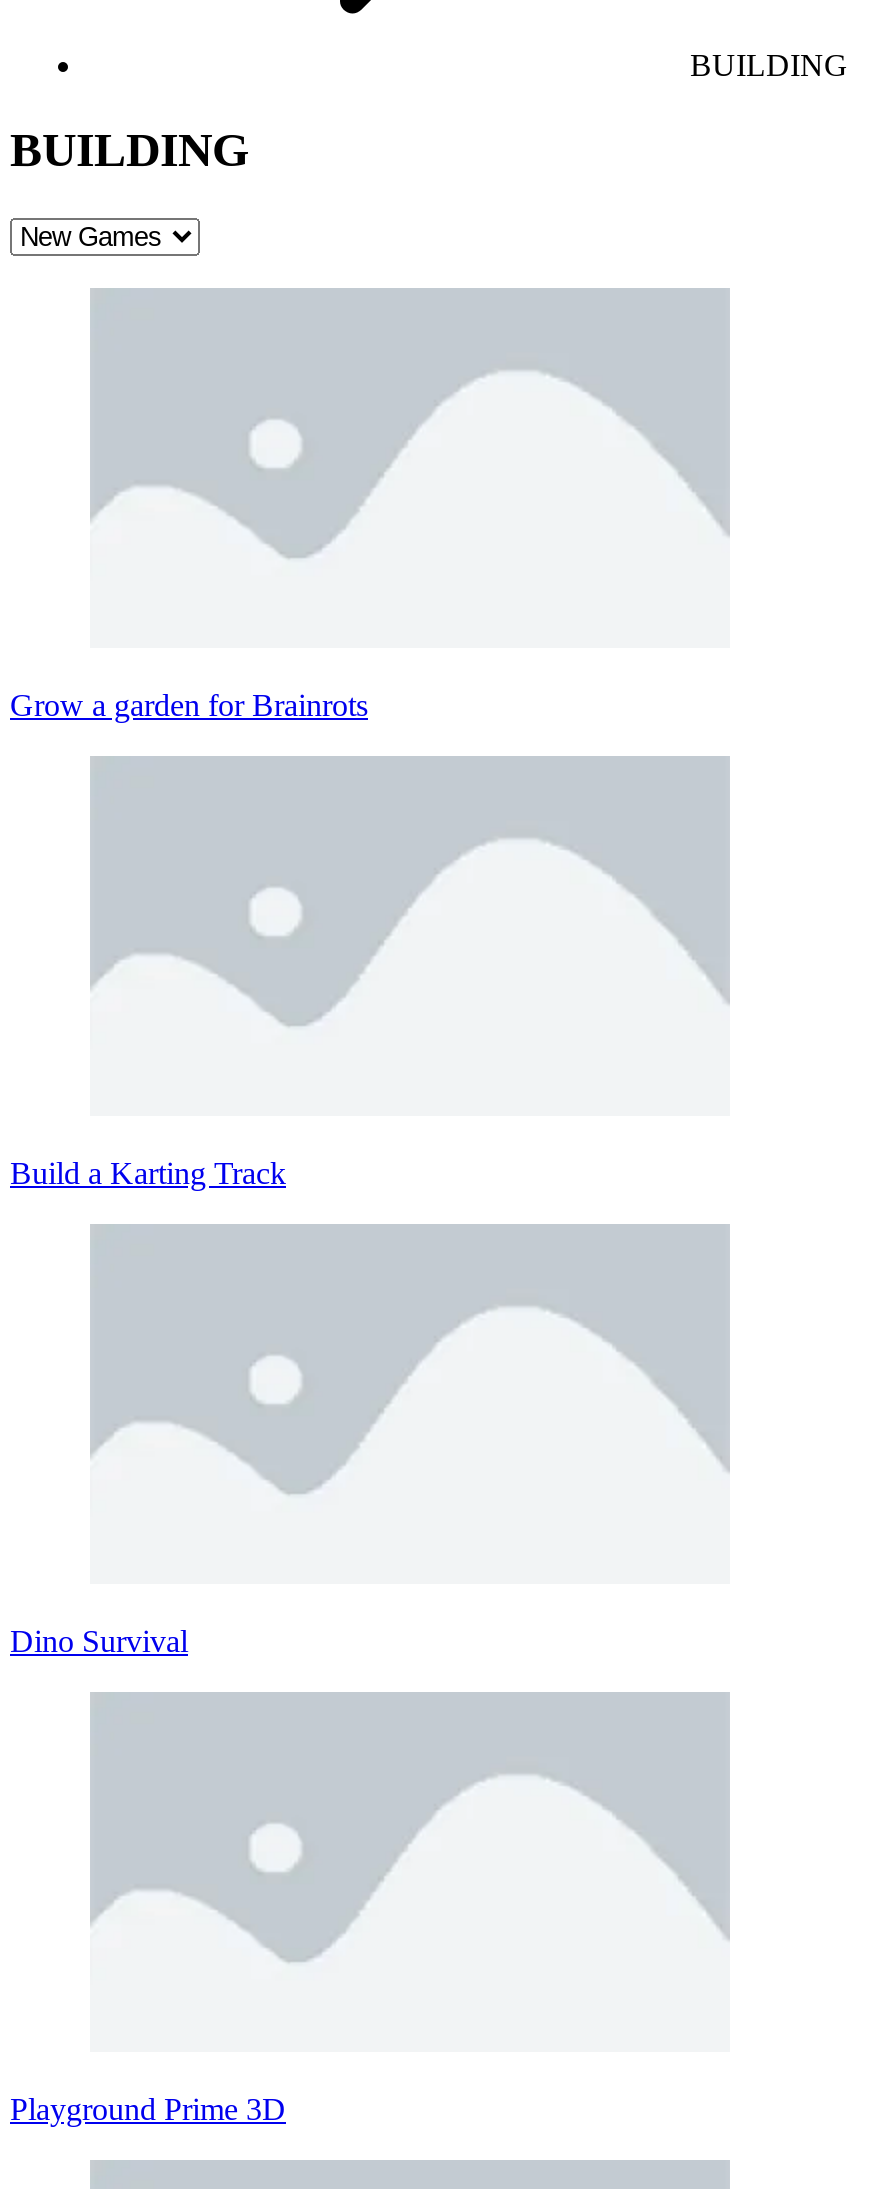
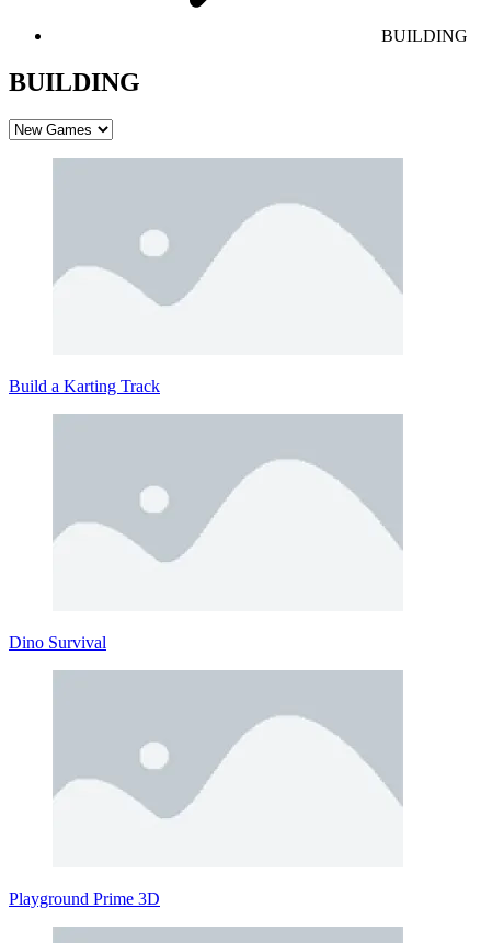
- Grow a garden for Brainrots
